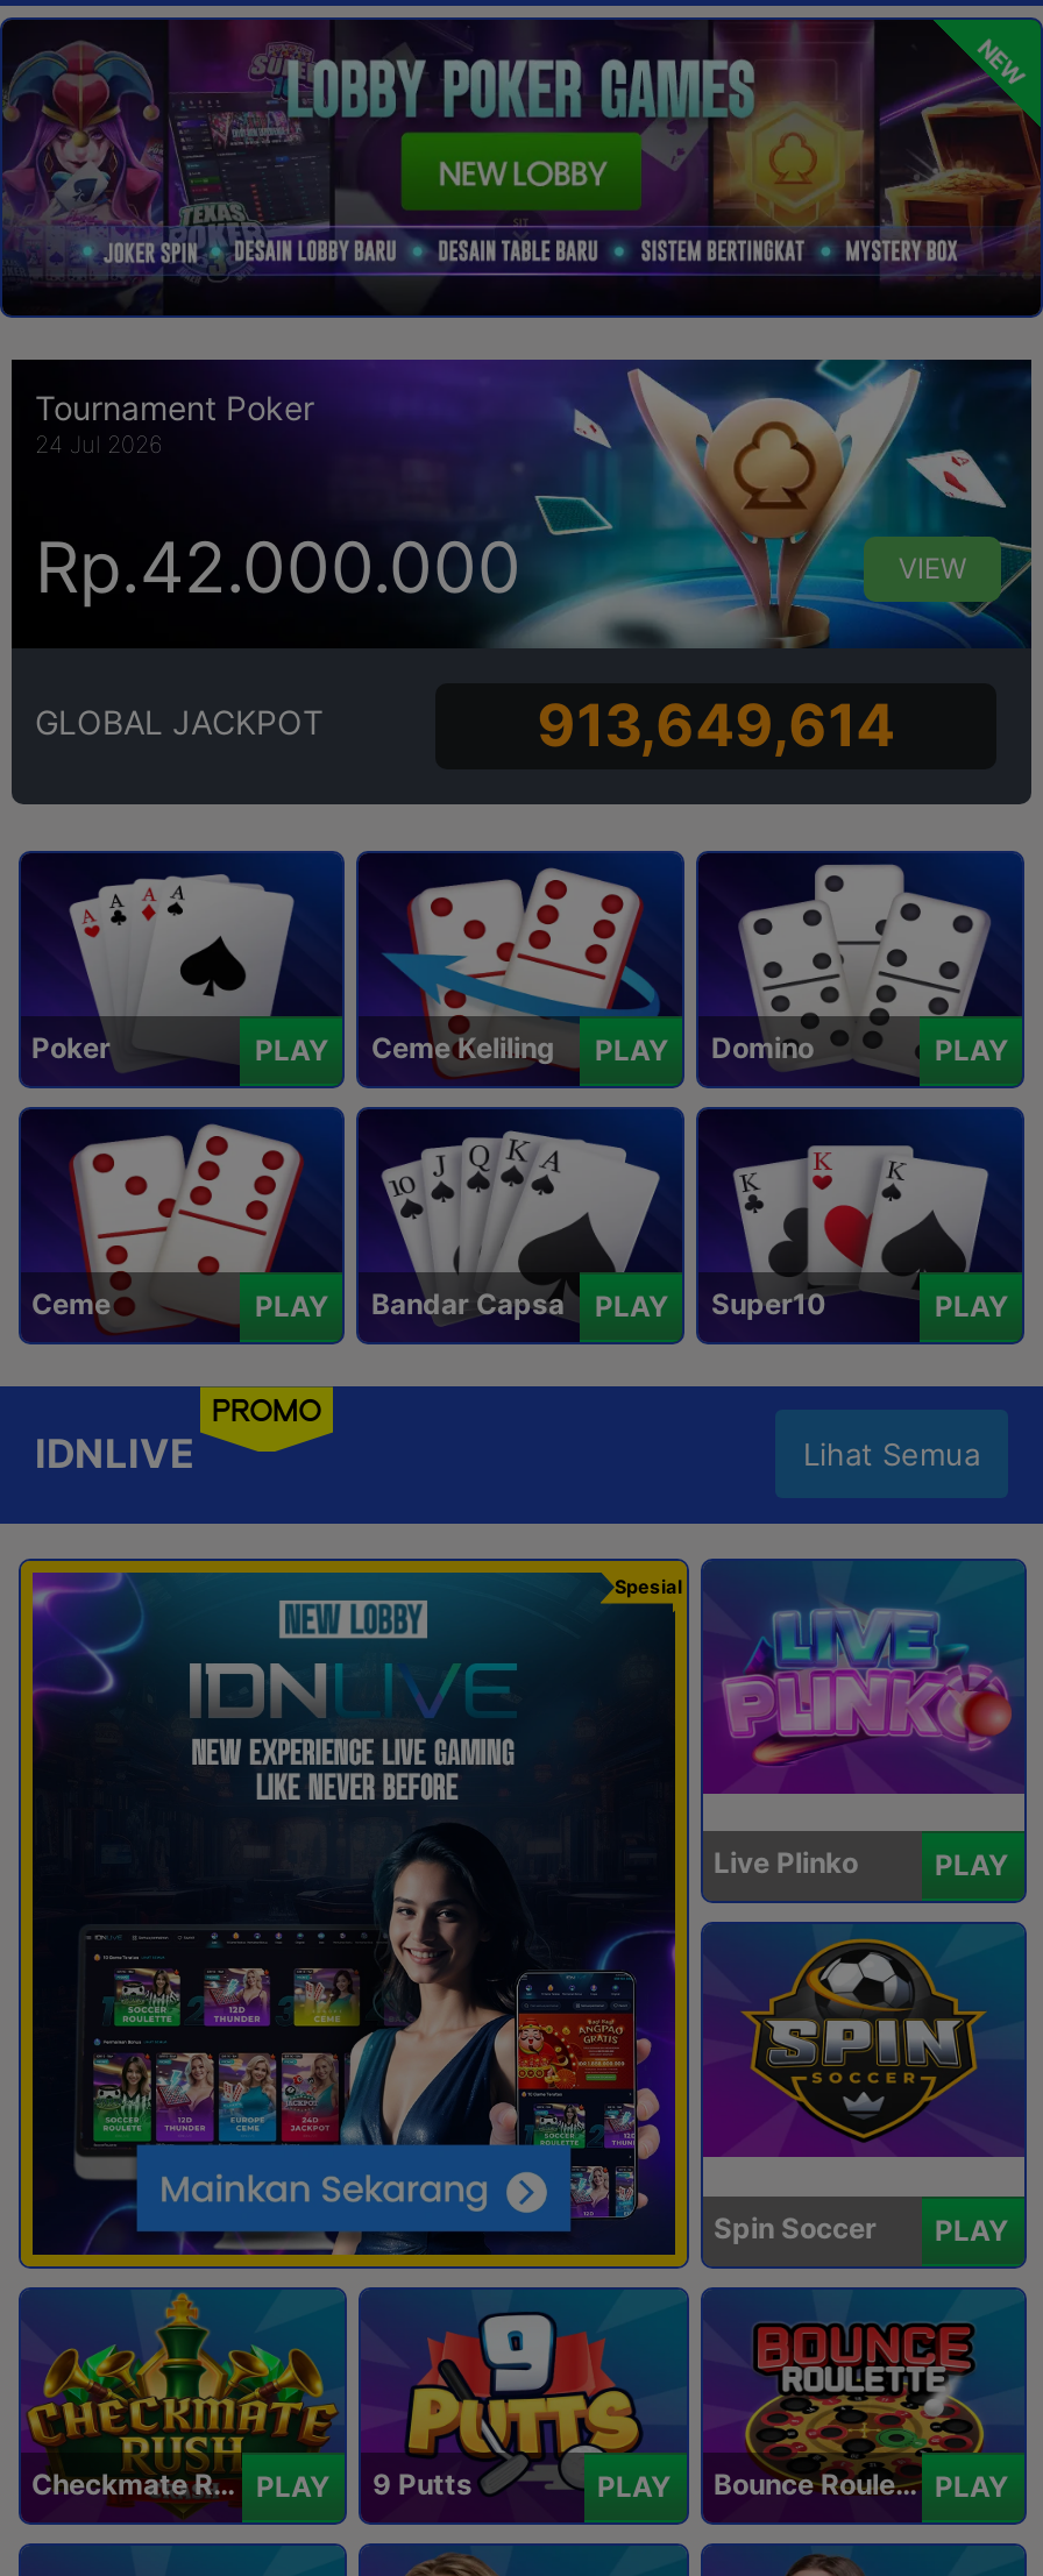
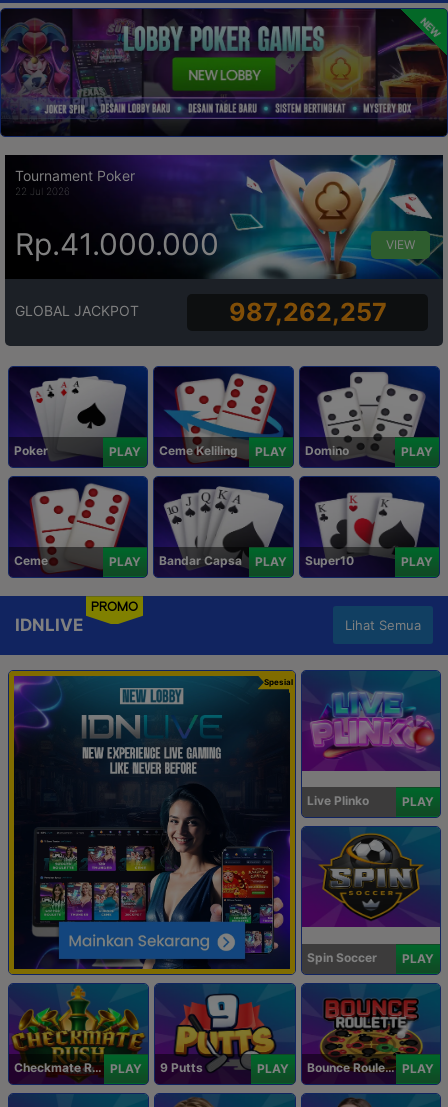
- 24 Jul 2026
+ 22 Jul 2026

- Rp.42.000.000
+ Rp.41.000.000

- 913,649,614
+ 987,262,257
